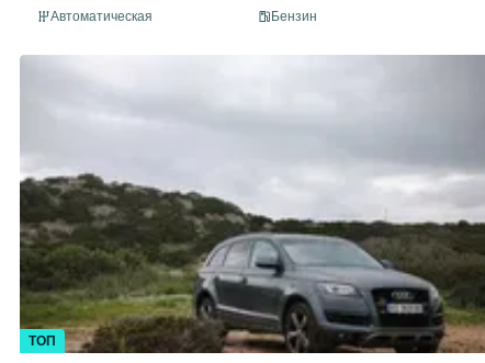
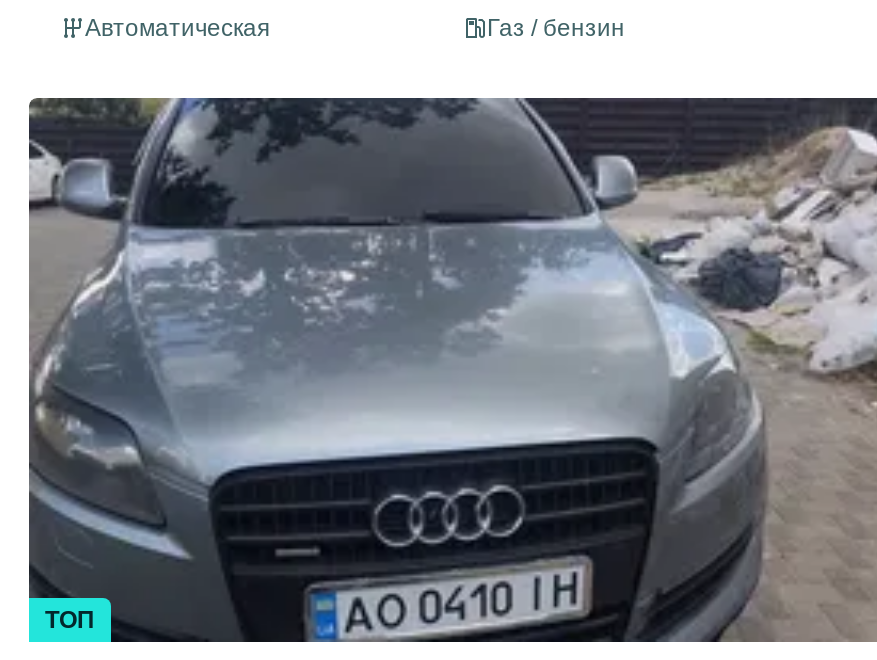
- Бензин
+ Газ / бензин

- [image]
+ [image]
